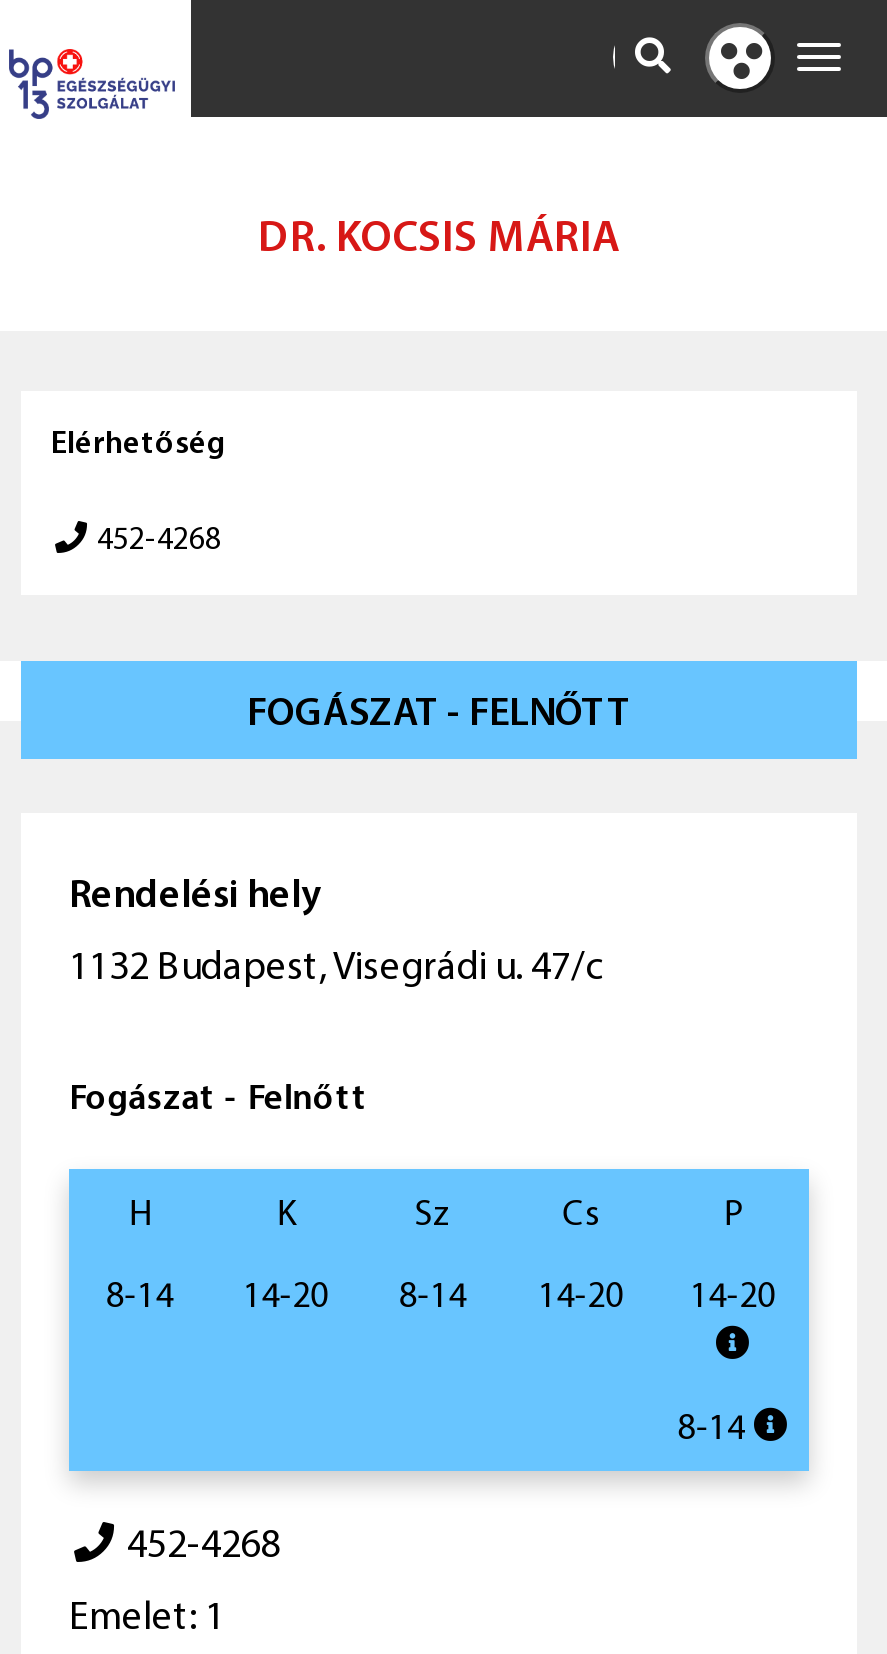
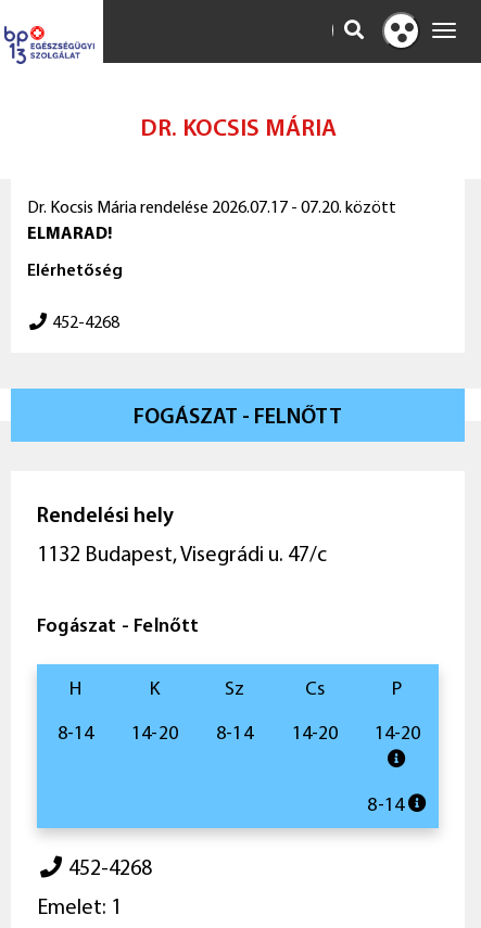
+ Dr. Kocsis Mária rendelése 2026.07.17 - 07.20. között
+ ELMARAD!
